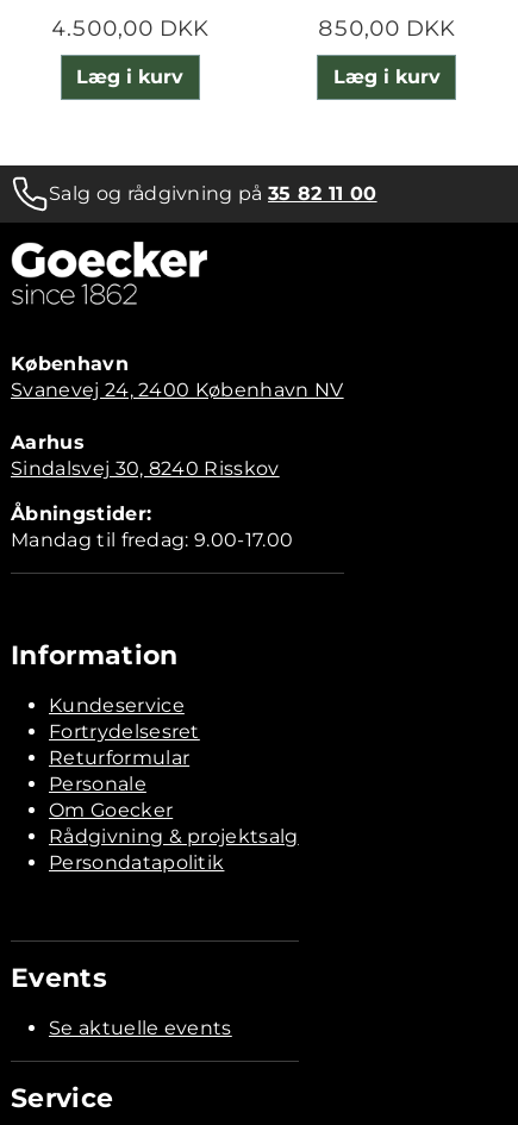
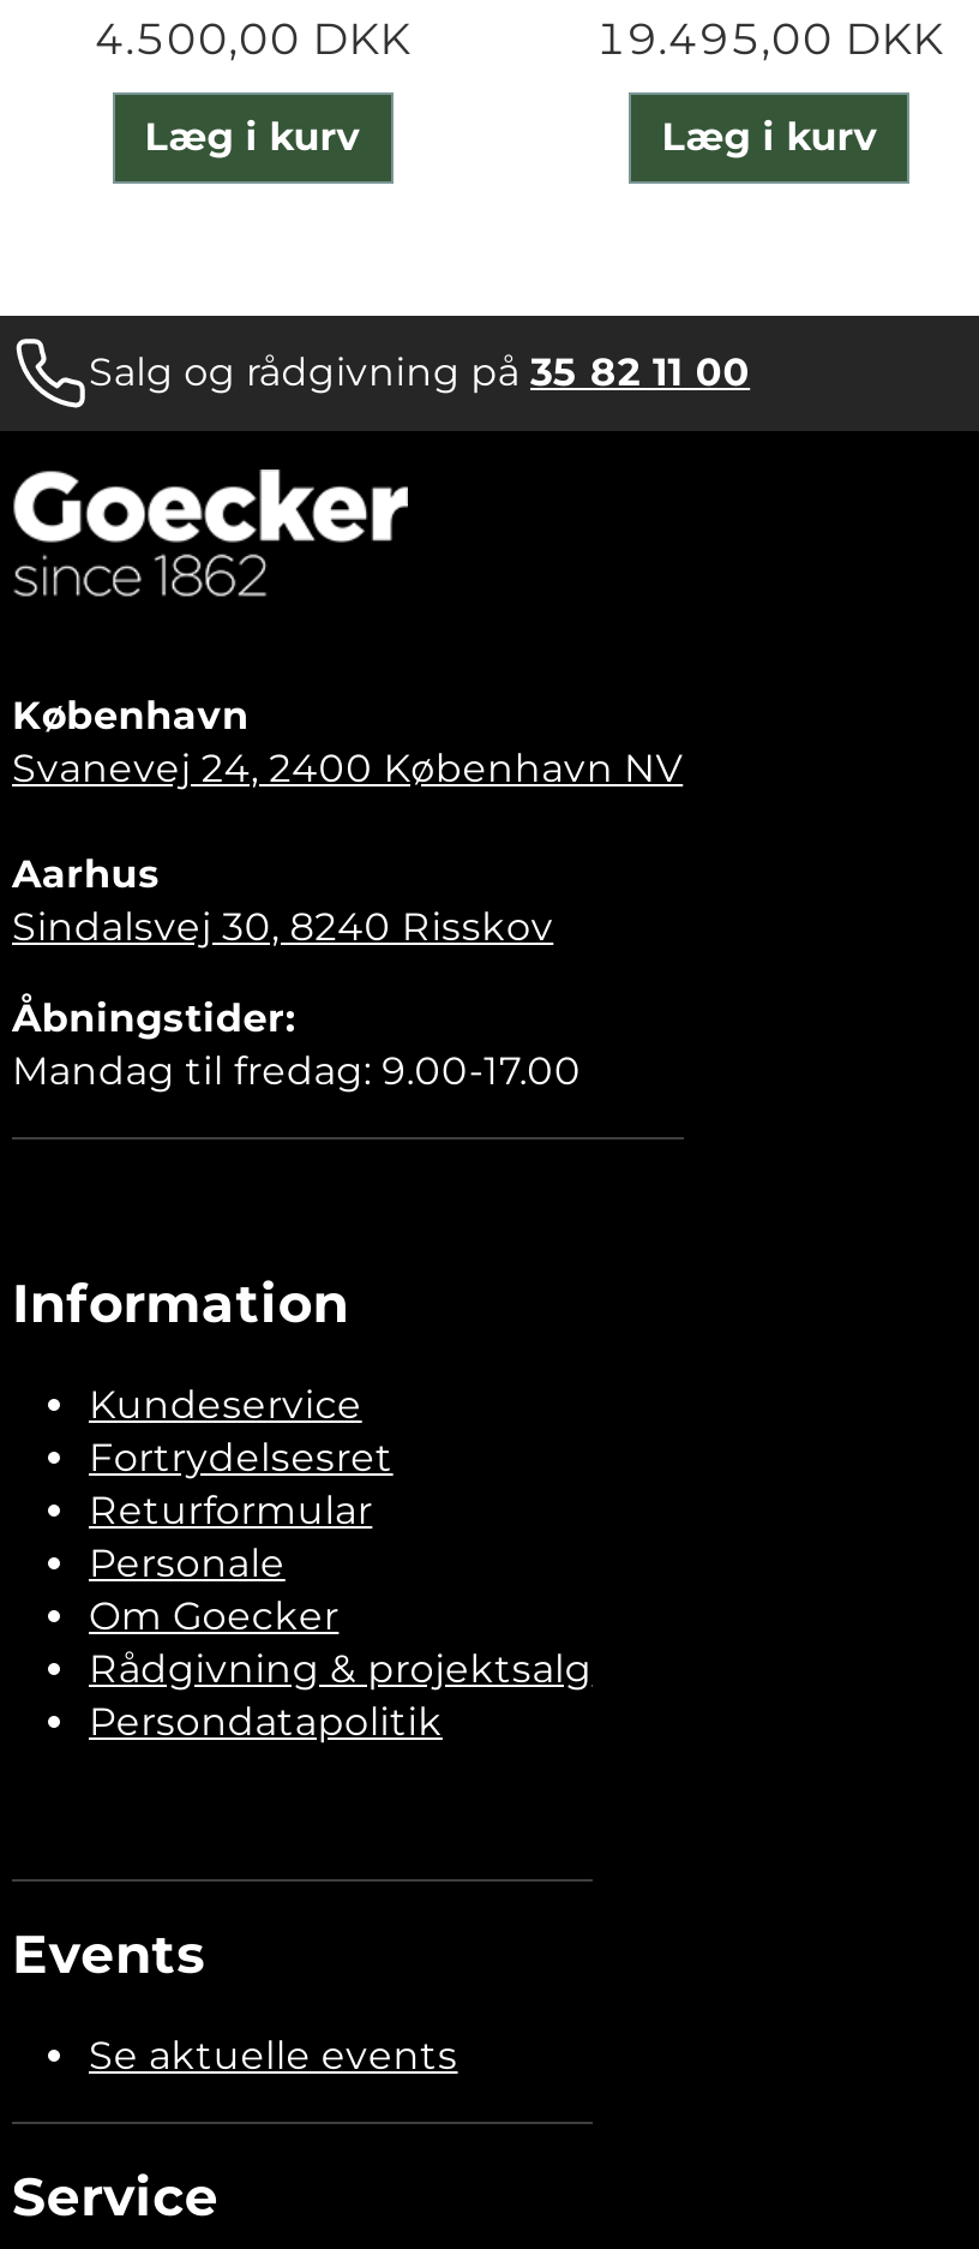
- 850,00 DKK
+ 19.495,00 DKK
